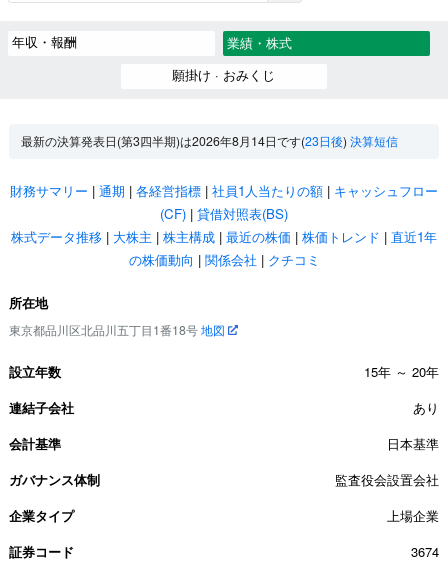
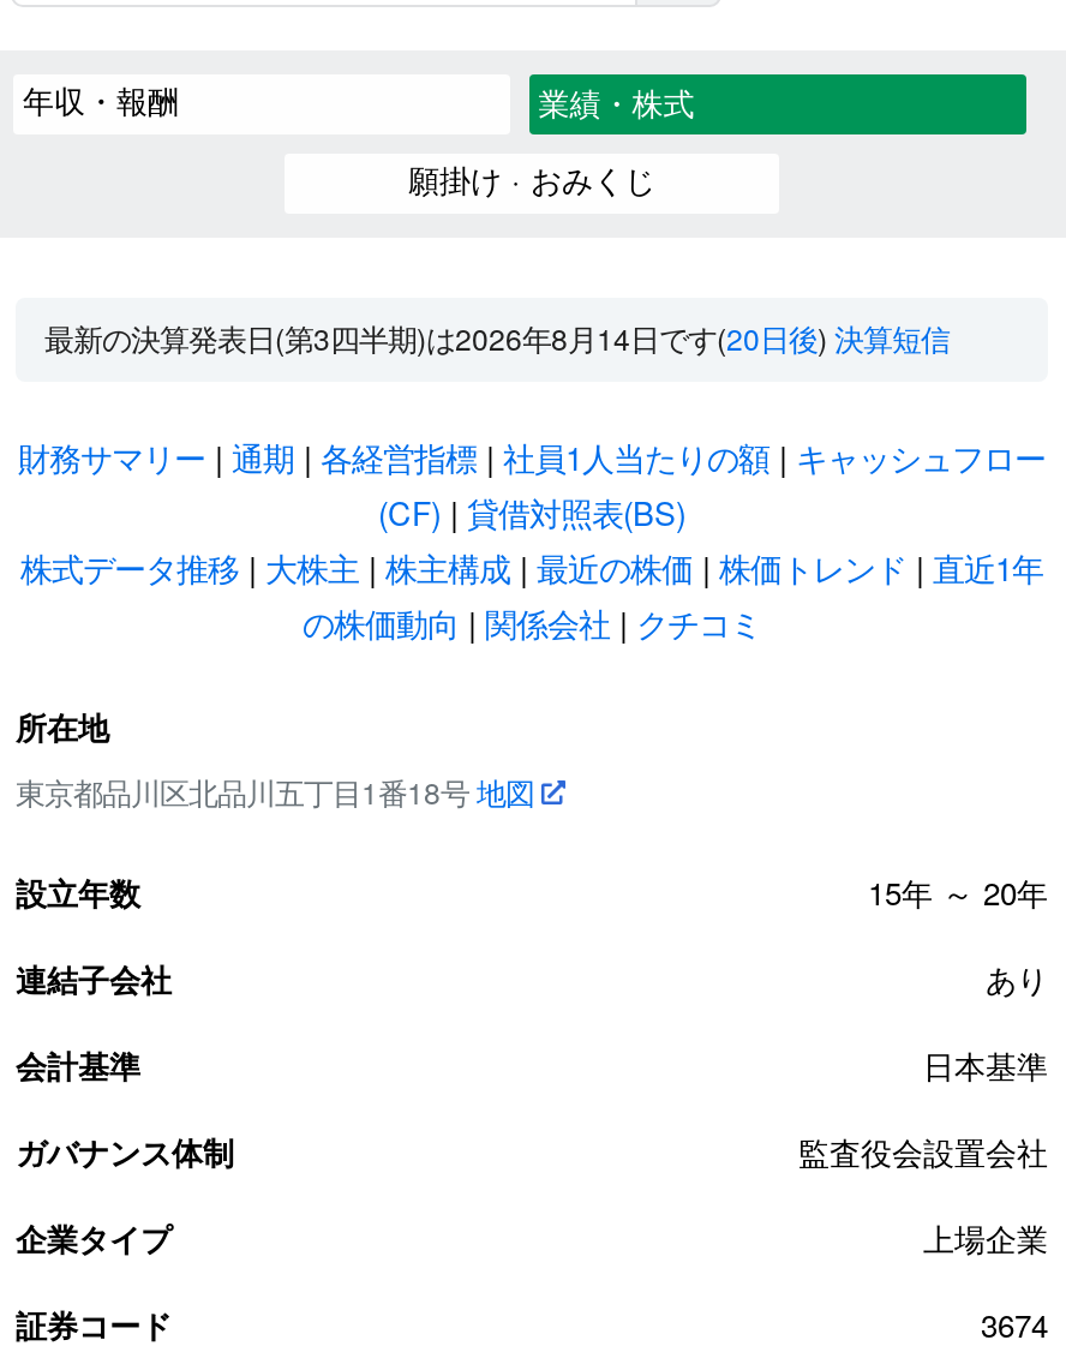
- 最新の決算発表日(第3四半期)は2026年8月14日です(23日後)決算短信
+ 最新の決算発表日(第3四半期)は2026年8月14日です(20日後)決算短信
